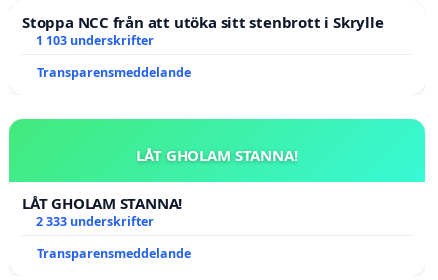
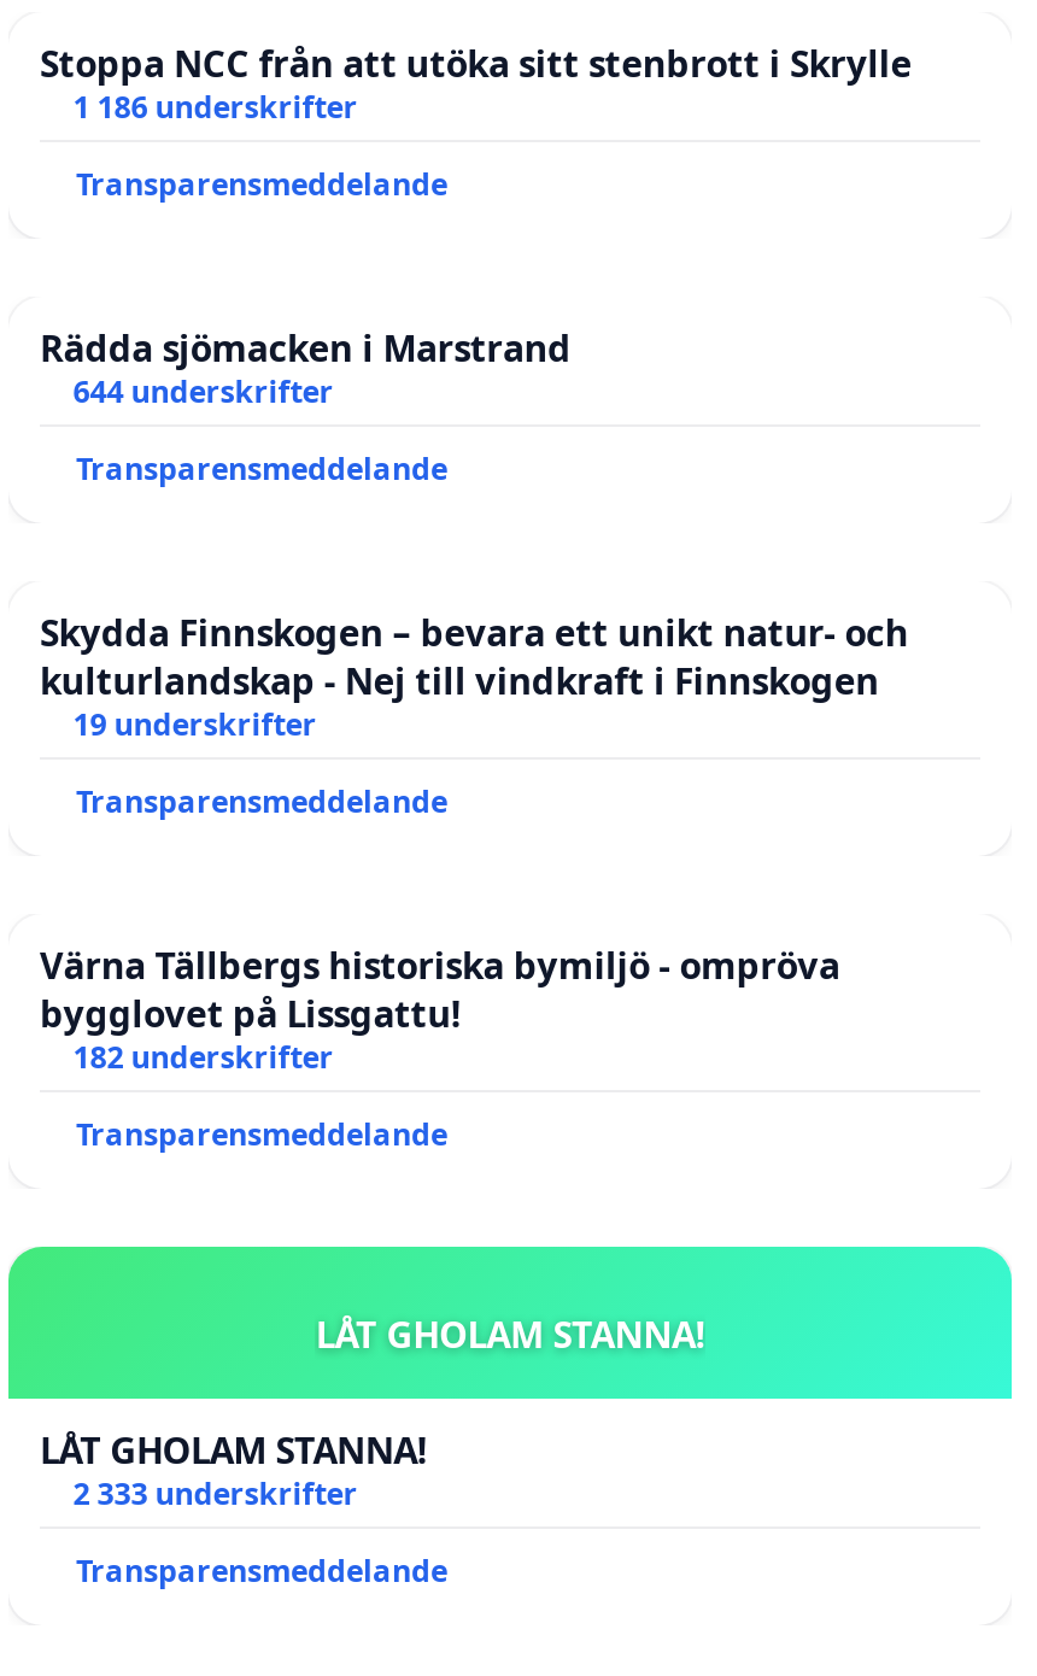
- 1 103 underskrifter
+ 1 186 underskrifter
+ Transparensmeddelande
+ Rädda sjömacken i Marstrand
+ 644 underskrifter
+ Transparensmeddelande
+ Skydda Finnskogen – bevara ett unikt natur- och
+ kulturlandskap - Nej till vindkraft i Finnskogen
+ 19 underskrifter
+ Transparensmeddelande
+ Värna Tällbergs historiska bymiljö - ompröva
+ bygglovet på Lissgattu!
+ 182 underskrifter
